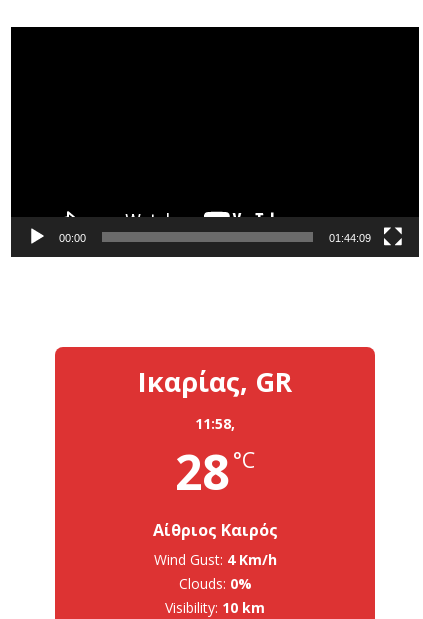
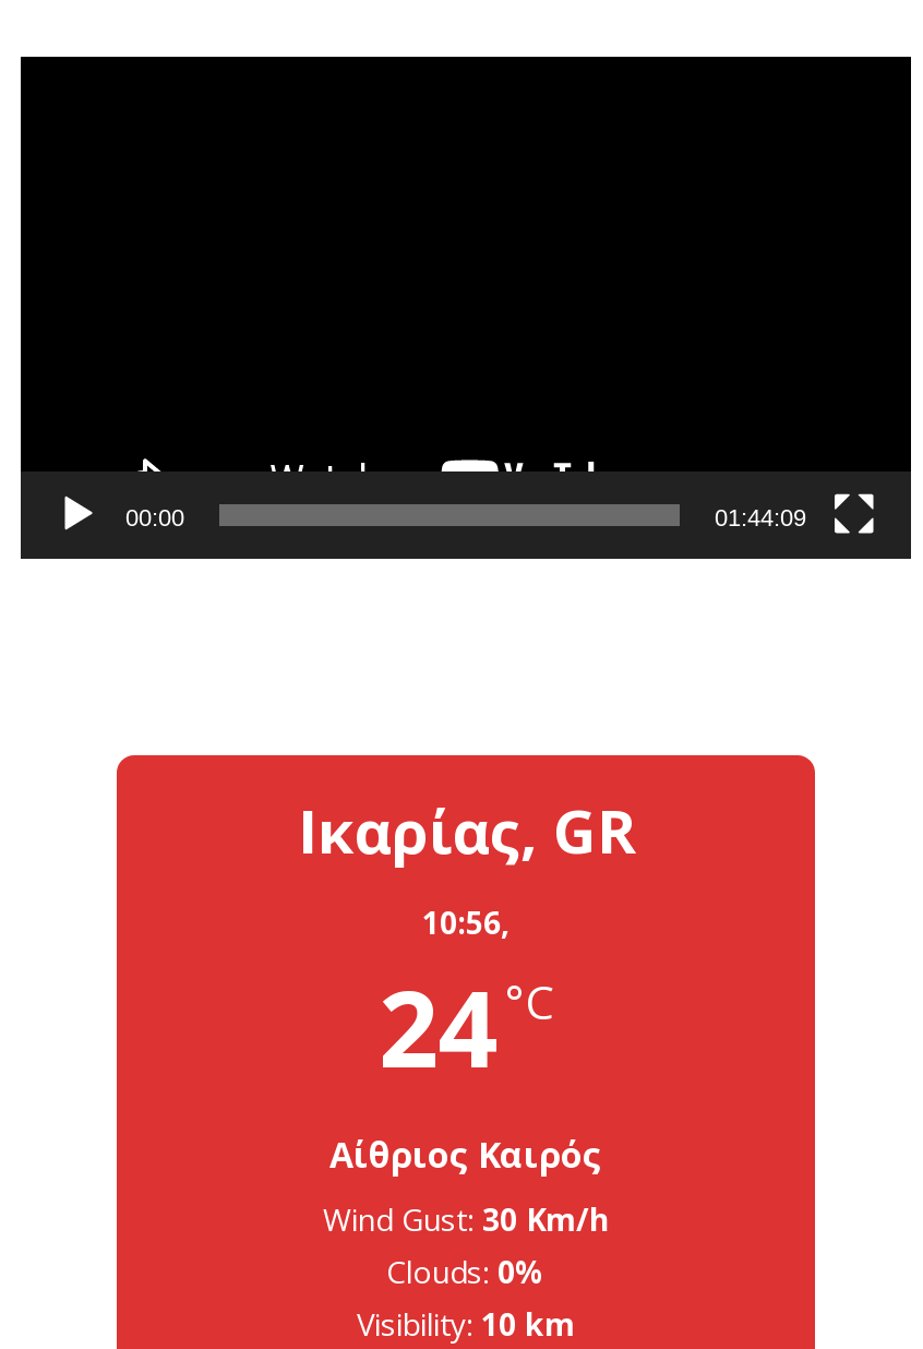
- 11:58,
+ 10:56,

- 28 °C
+ 24 °C

- Wind Gust: 4 Km/h
+ Wind Gust: 30 Km/h
